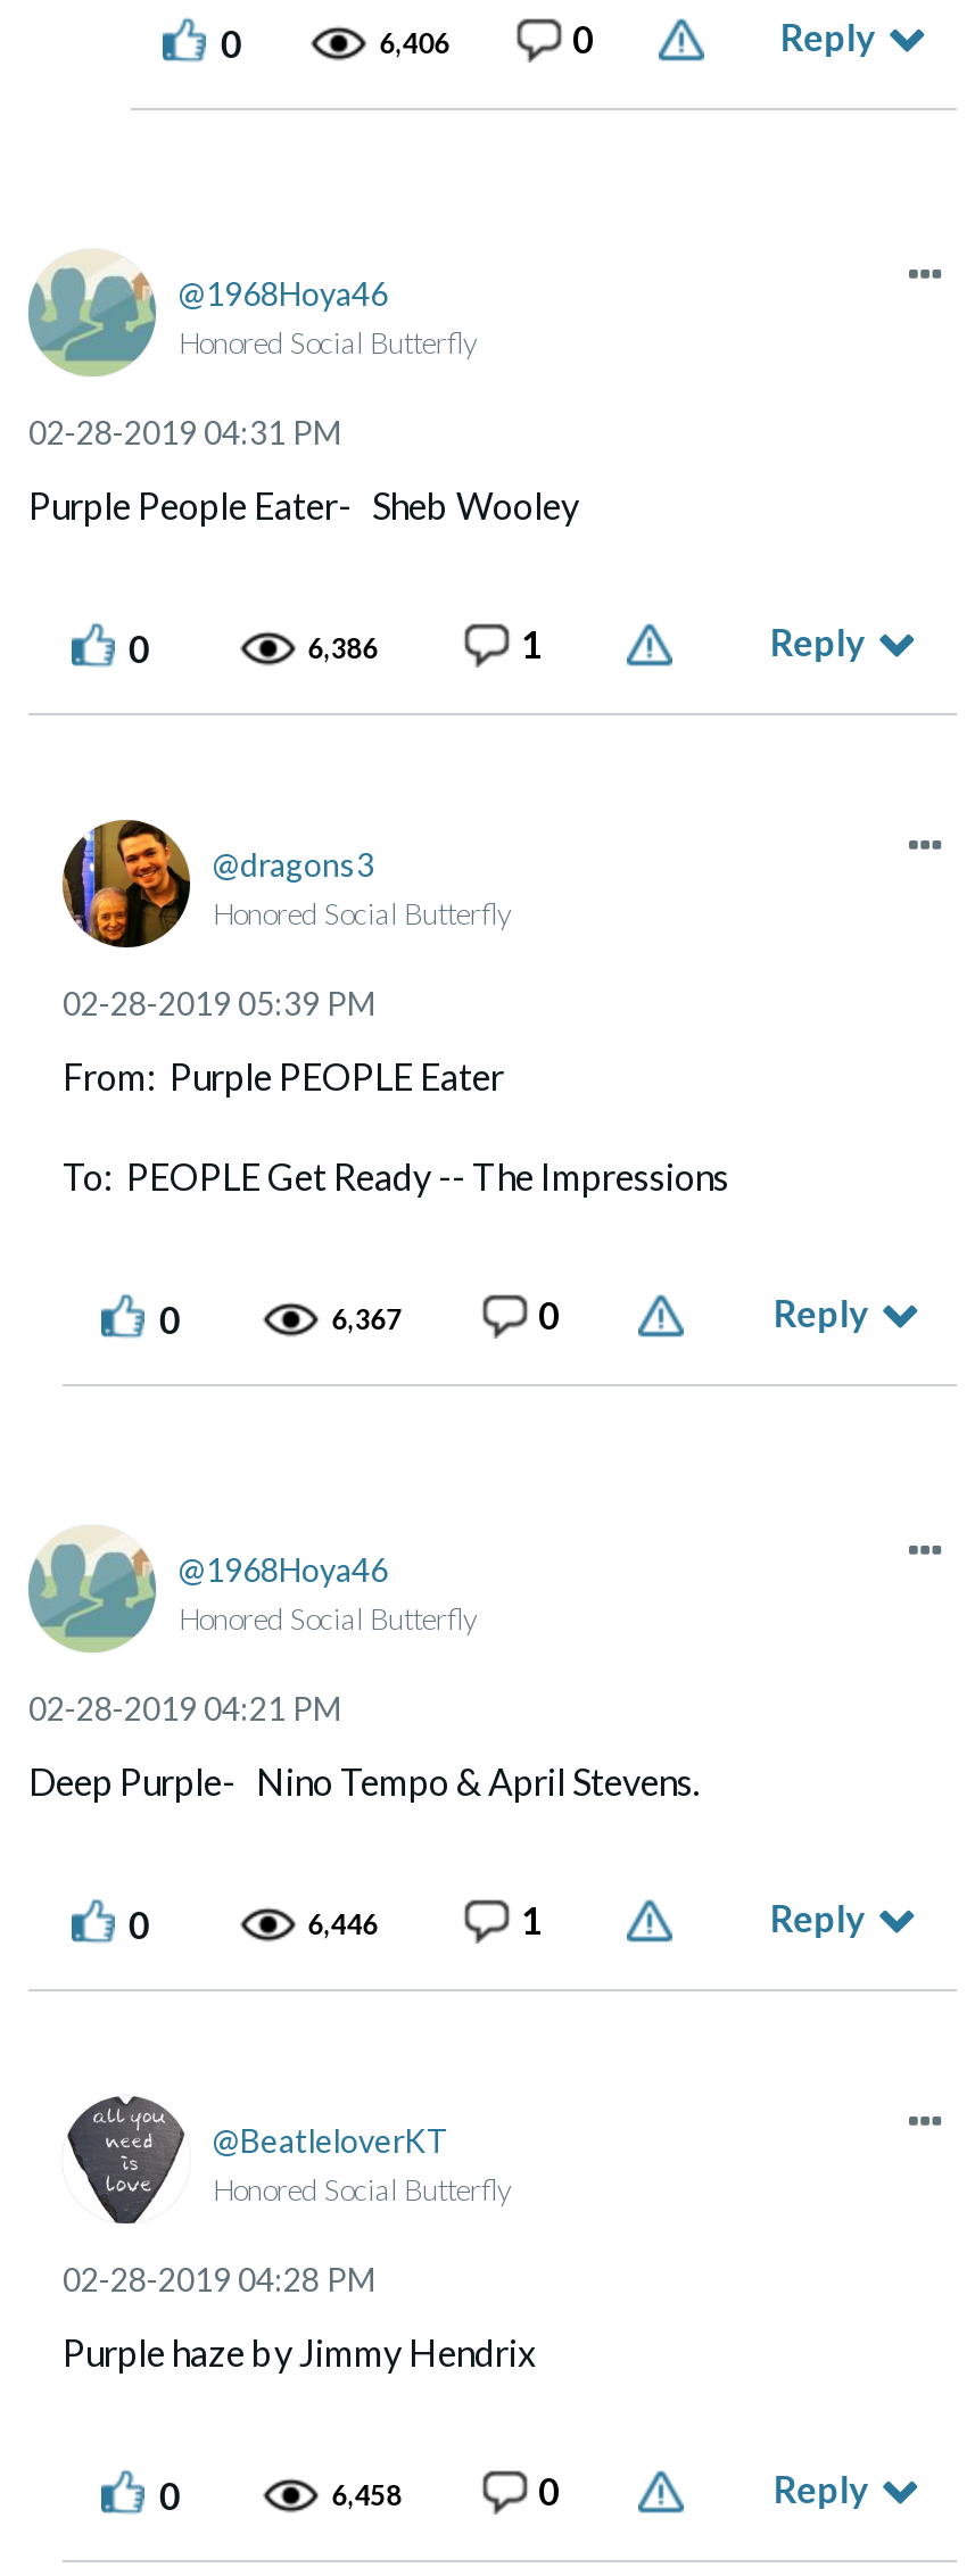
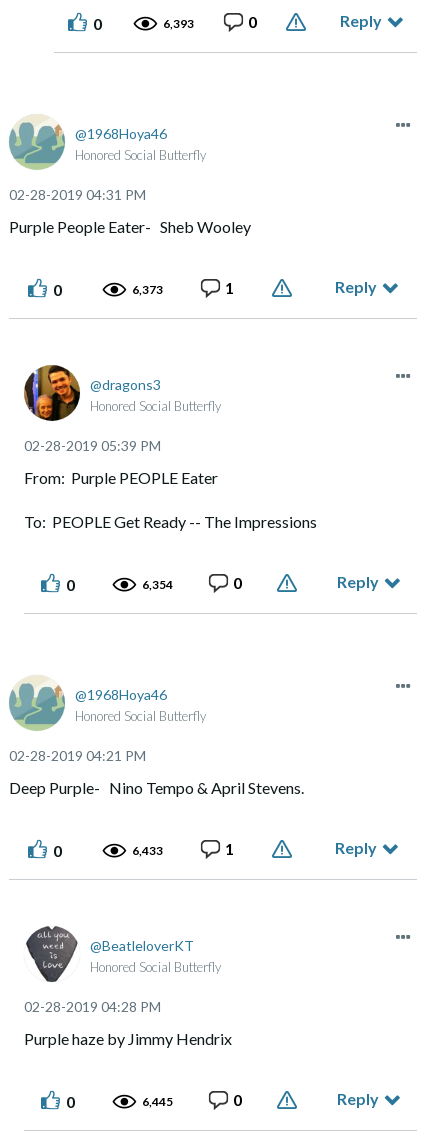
- 6,406
+ 6,393

- 6,386
+ 6,373

- 6,367
+ 6,354

- 6,446
+ 6,433

- 6,458
+ 6,445
